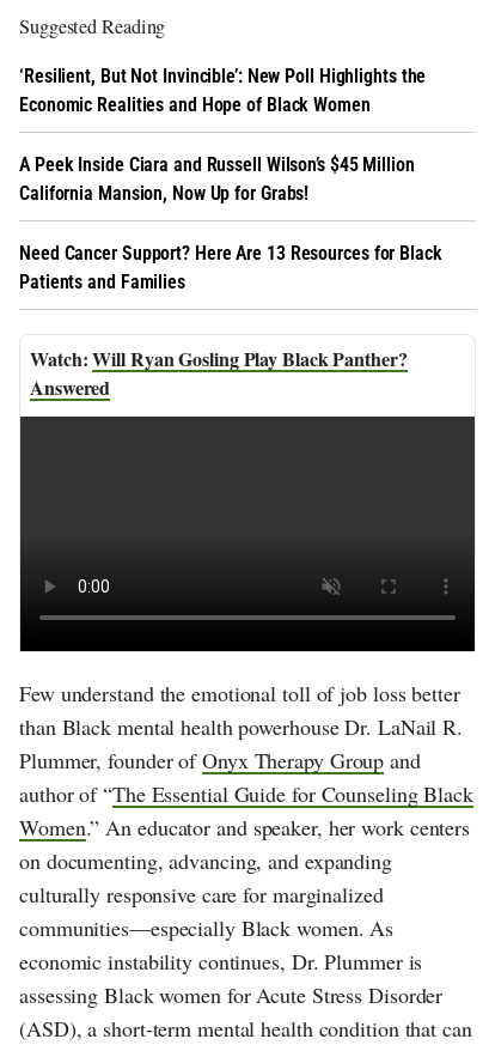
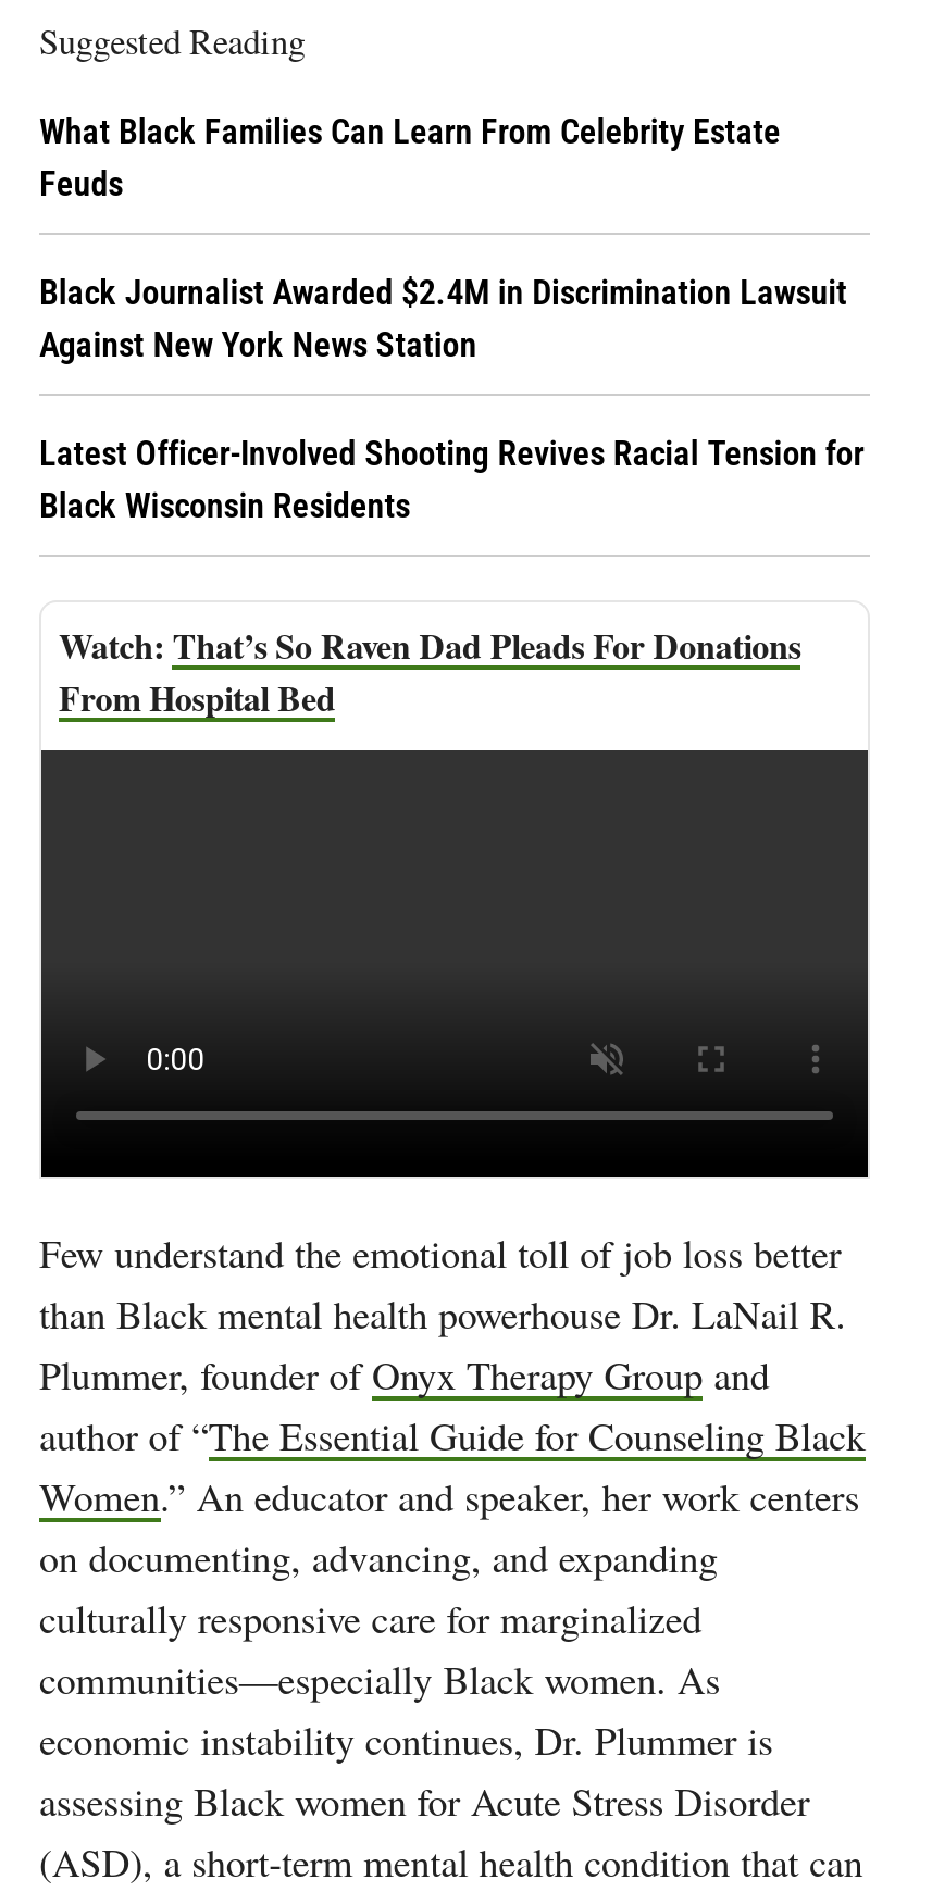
- ‘Resilient, But Not Invincible’: New Poll Highlights the
- Economic Realities and Hope of Black Women
+ What Black Families Can Learn From Celebrity Estate
+ Feuds

- A Peek Inside Ciara and Russell Wilson’s $45 Million
- California Mansion, Now Up for Grabs!
+ Black Journalist Awarded $2.4M in Discrimination Lawsuit
+ Against New York News Station

- Need Cancer Support? Here Are 13 Resources for Black
- Patients and Families
+ Latest Officer-Involved Shooting Revives Racial Tension for
+ Black Wisconsin Residents

- Will Ryan Gosling Play Black Panther?
- Answered
+ That’s So Raven Dad Pleads For Donations
+ From Hospital Bed
